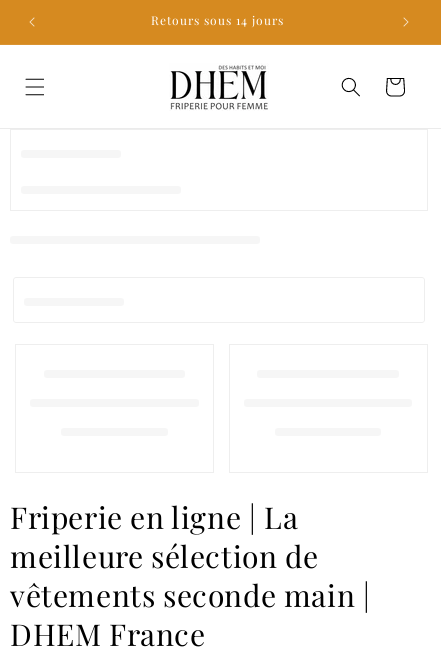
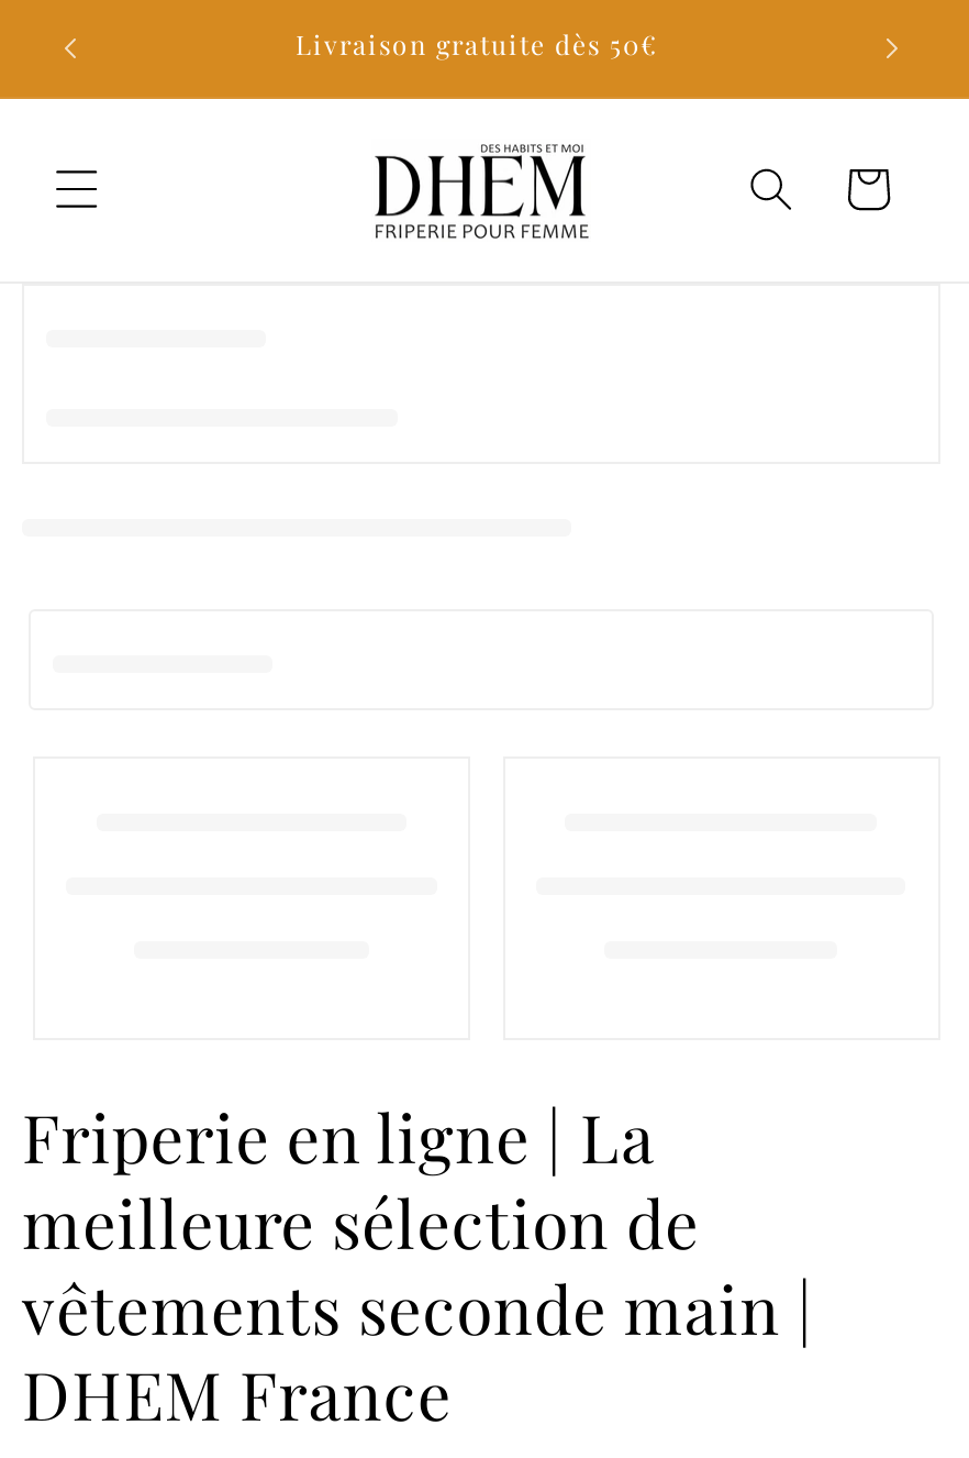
- Retours sous 14 jours
+ Livraison gratuite dès 50€
